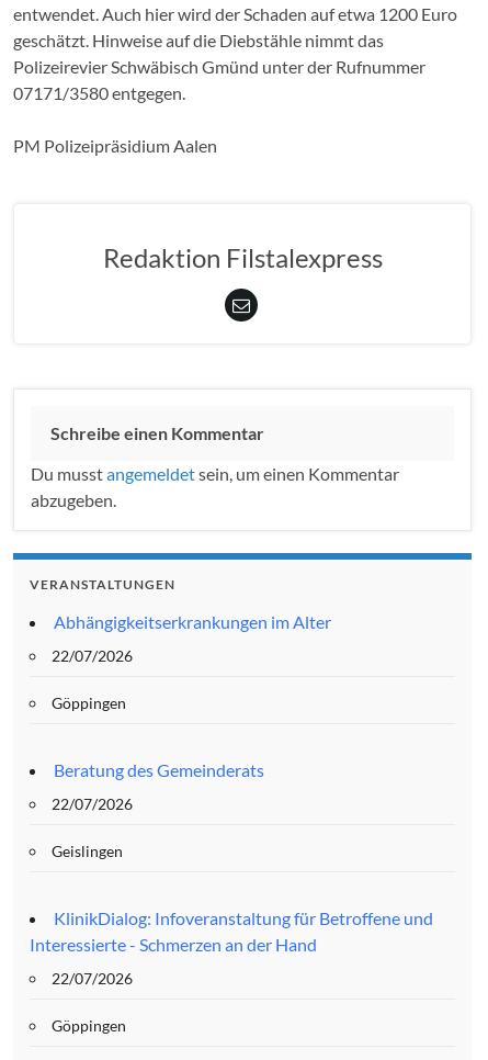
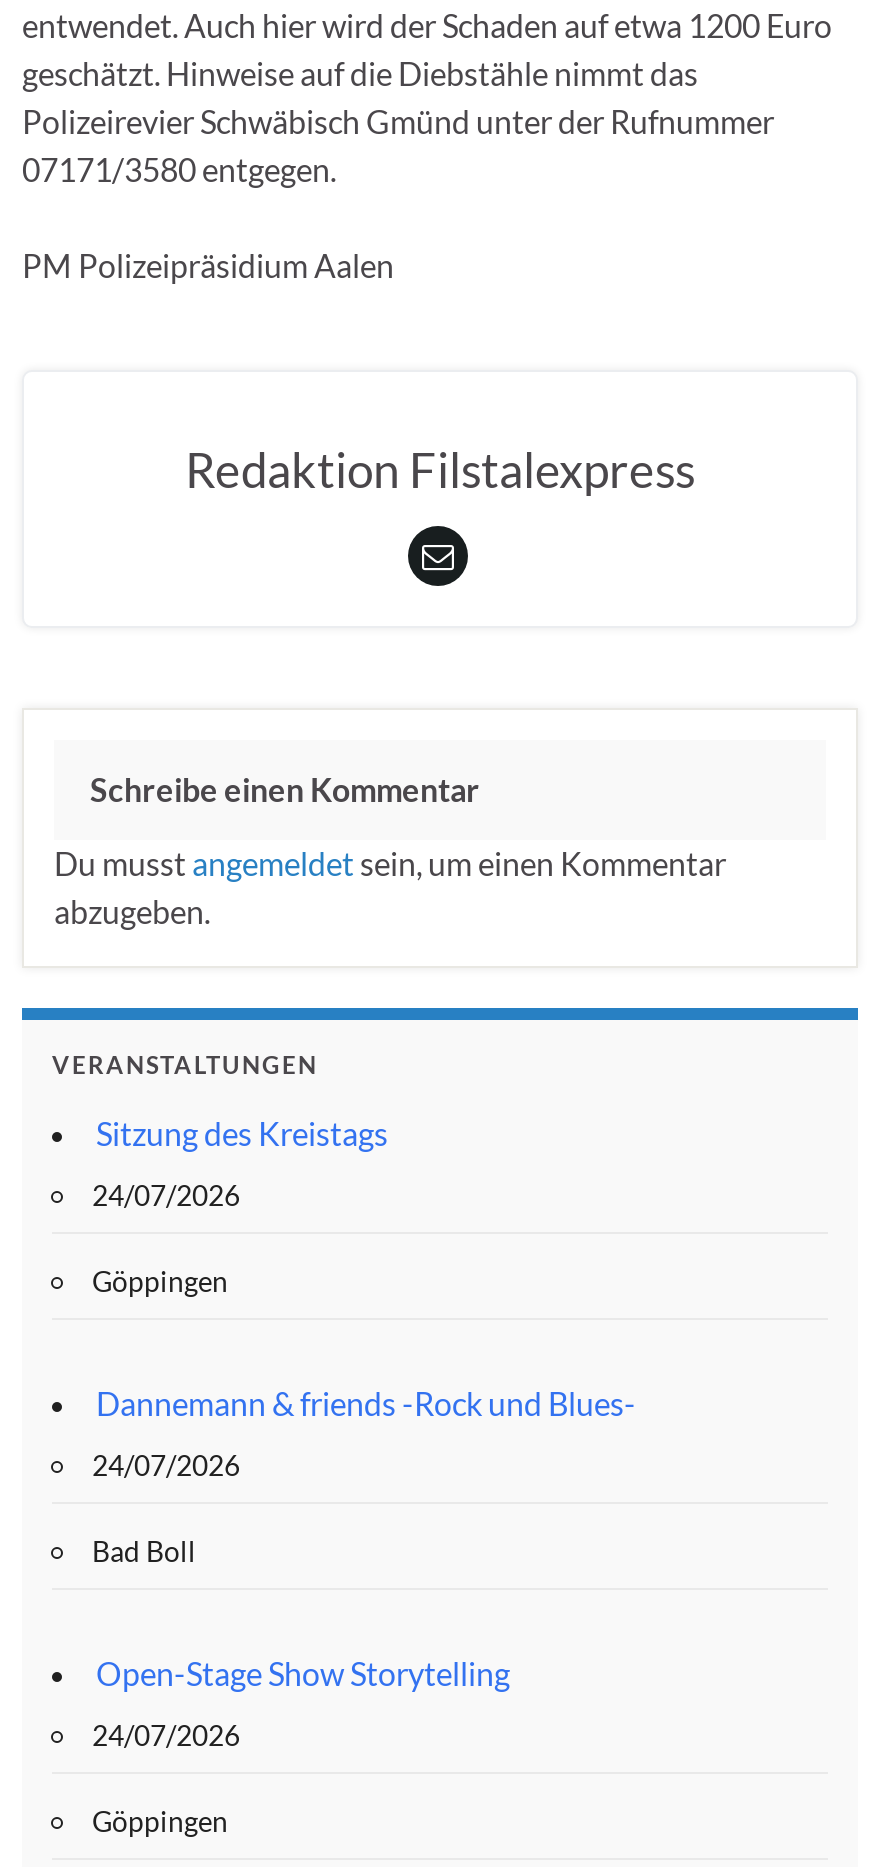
- Abhängigkeitserkrankungen im Alter
+ Sitzung des Kreistags

- 22/07/2026
+ 24/07/2026

- Beratung des Gemeinderats
+ Dannemann & friends -Rock und Blues-

- 22/07/2026
+ 24/07/2026

- Geislingen
+ Bad Boll

- KlinikDialog: Infoveranstaltung für Betroffene und
- Interessierte - Schmerzen an der Hand
+ Open-Stage Show Storytelling

- 22/07/2026
+ 24/07/2026
